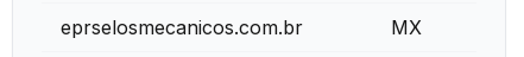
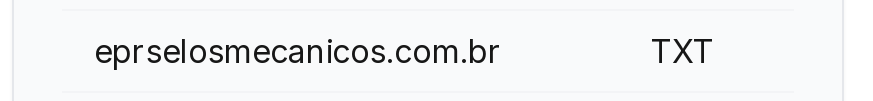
- MX
+ TXT
